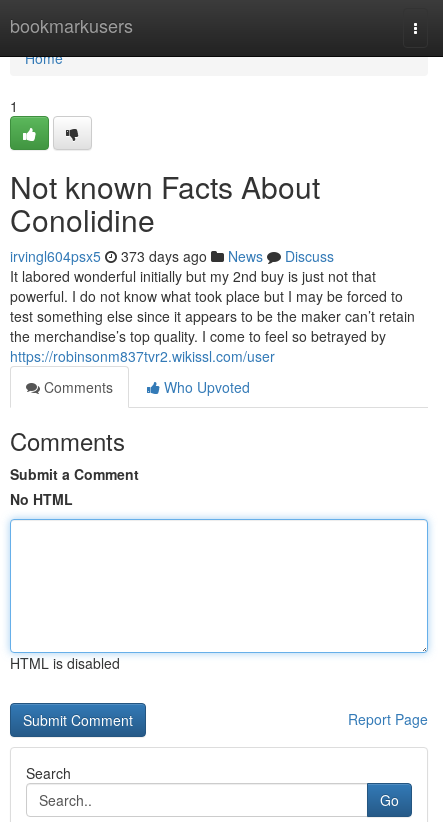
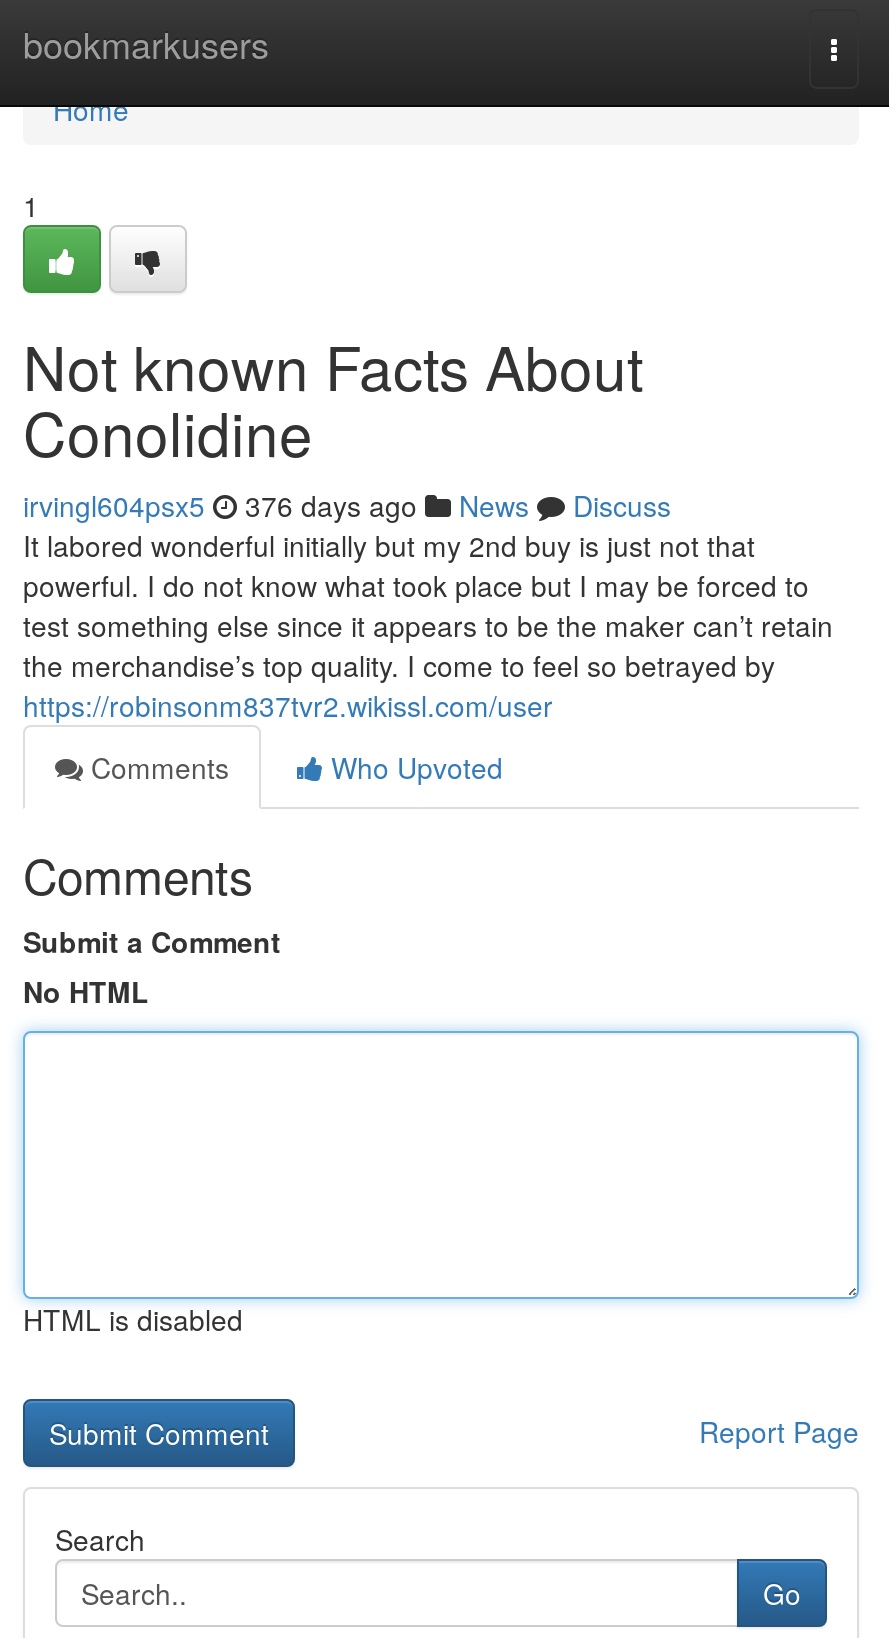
- irvingl604psx5 373 days ago News Discuss
+ irvingl604psx5 376 days ago News Discuss
